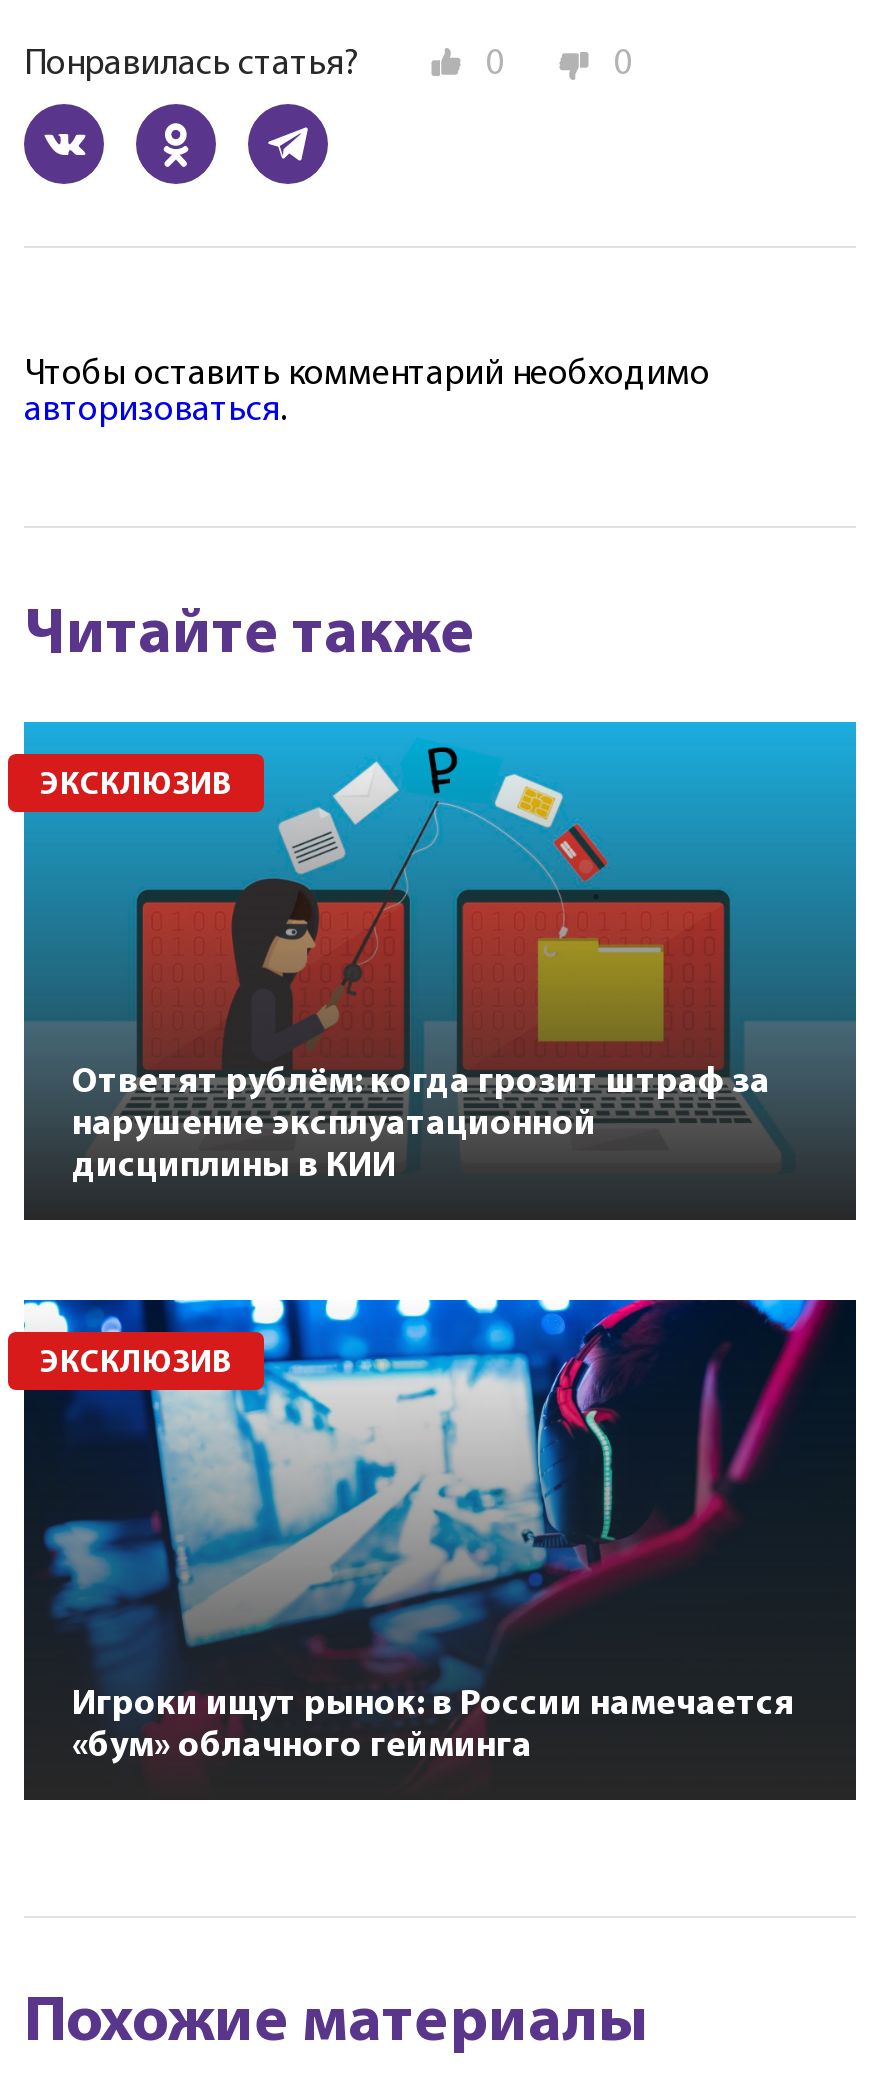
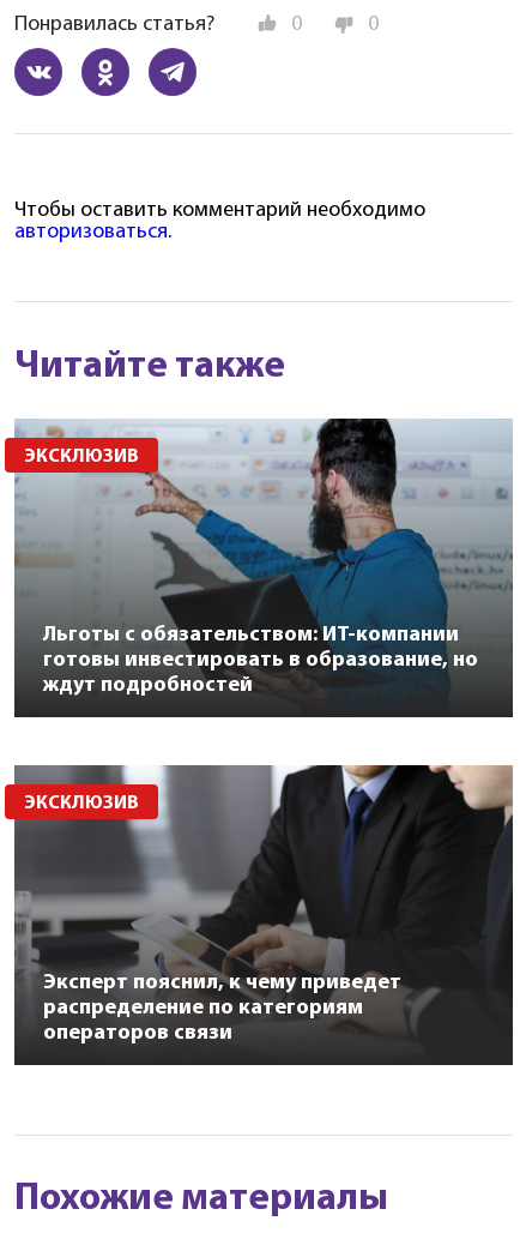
- [image]
- Ответят рублём: когда грозит штраф за
- нарушение эксплуатационной
- дисциплины в КИИ
+ [image]
+ Льготы с обязательством: ИТ-компании
+ готовы инвестировать в образование, но
+ ждут подробностей

- [image]
- Игроки ищут рынок: в России намечается
- «бум» облачного гейминга
+ [image]
+ Эксперт пояснил, к чему приведет
+ распределение по категориям
+ операторов связи
